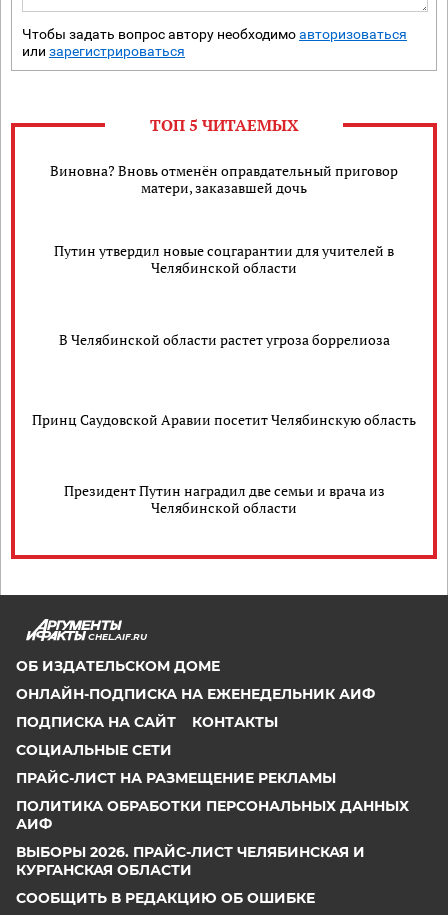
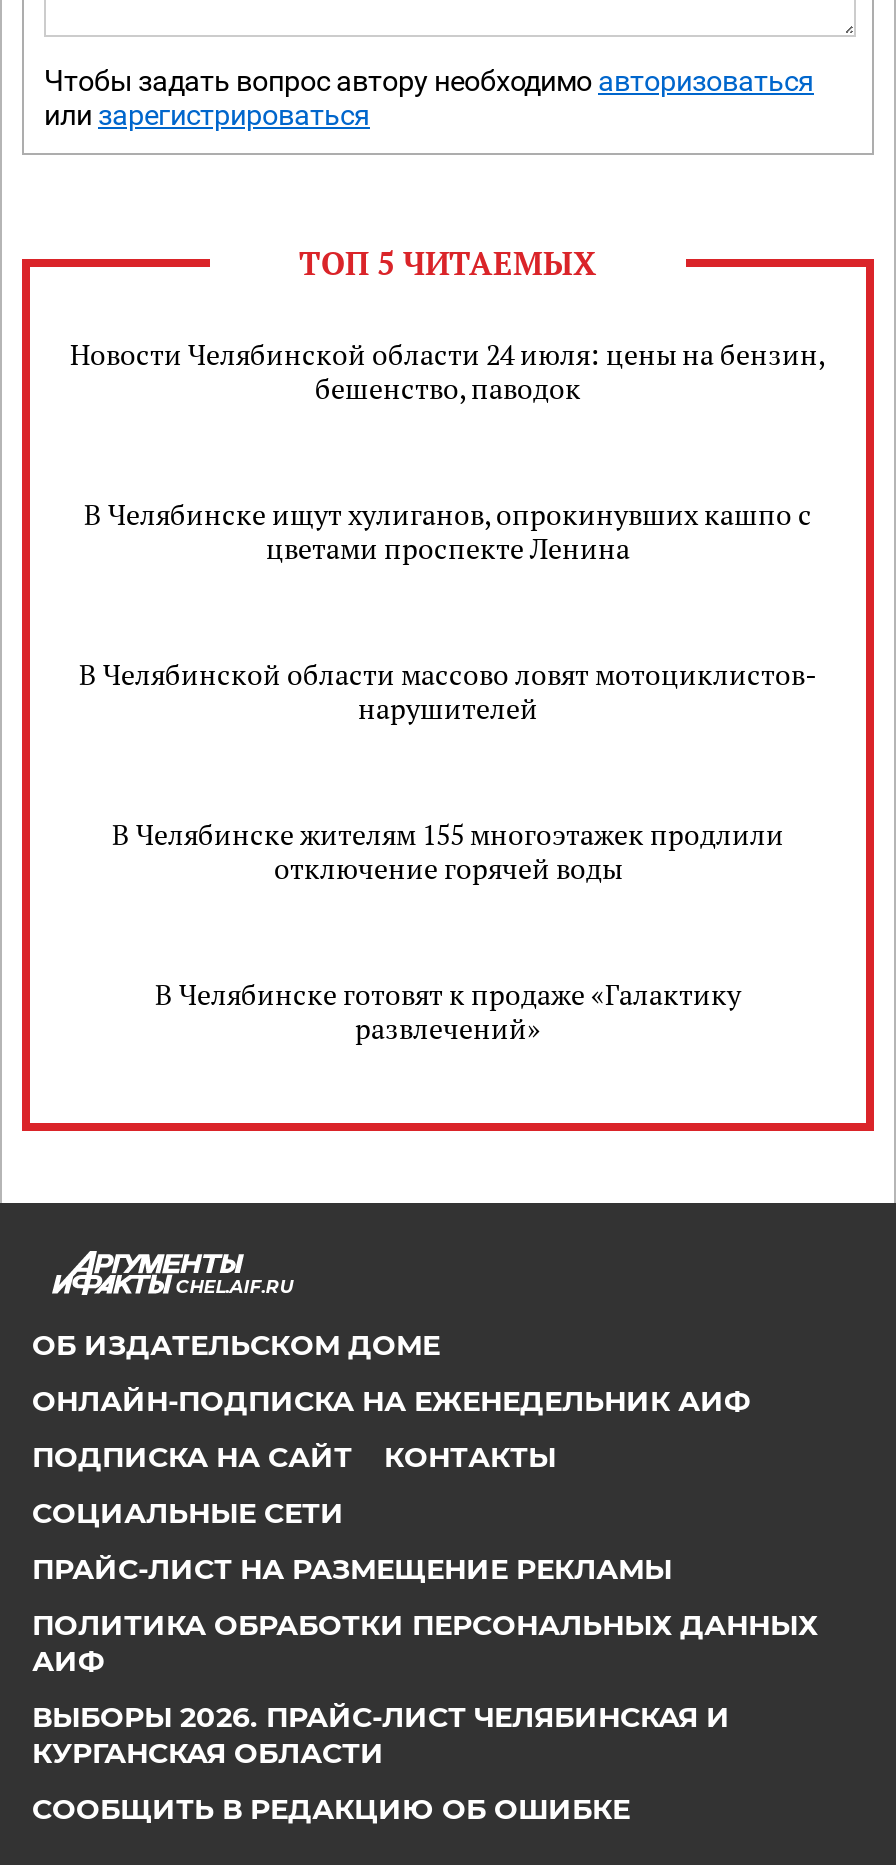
- Виновна? Вновь отменён оправдательный приговор
- матери, заказавшей дочь
+ Новости Челябинской области 24 июля: цены на бензин,
+ бешенство, паводок

- Путин утвердил новые соцгарантии для учителей в
- Челябинской области
+ В Челябинске ищут хулиганов, опрокинувших кашпо с
+ цветами проспекте Ленина

- В Челябинской области растет угроза боррелиоза
+ В Челябинской области массово ловят мотоциклистов-
+ нарушителей

- Принц Саудовской Аравии посетит Челябинскую область
+ В Челябинске жителям 155 многоэтажек продлили
+ отключение горячей воды

- Президент Путин наградил две семьи и врача из
- Челябинской области
+ В Челябинске готовят к продаже «Галактику
+ развлечений»
